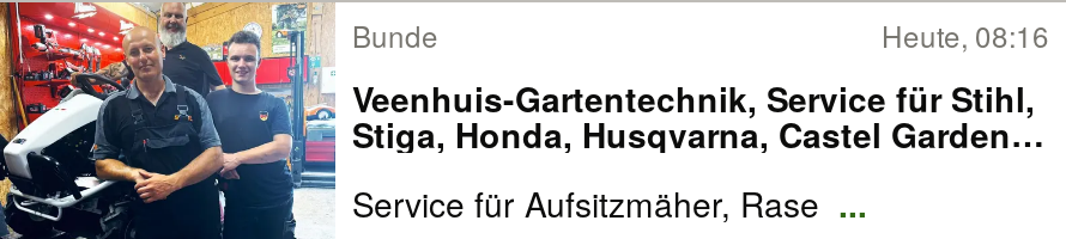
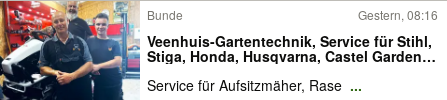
- Heute, 08:16
+ Gestern, 08:16
